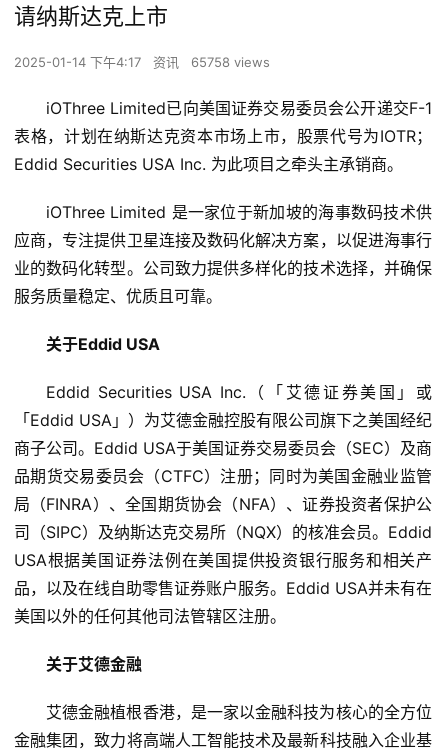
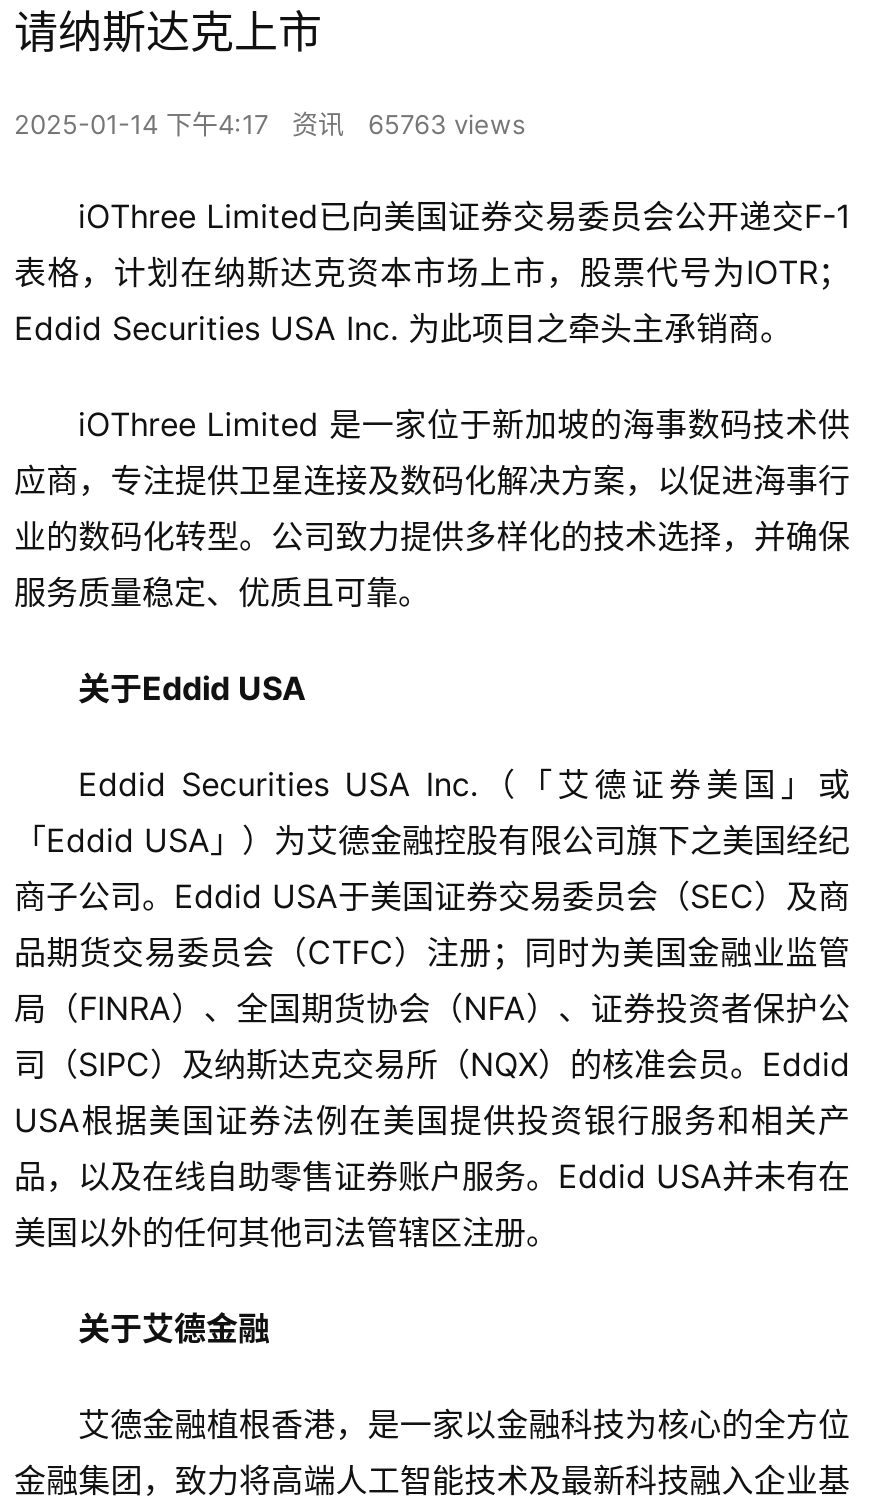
- 2025-01-14 下午4:17 资讯 65758 views
+ 2025-01-14 下午4:17 资讯 65763 views
